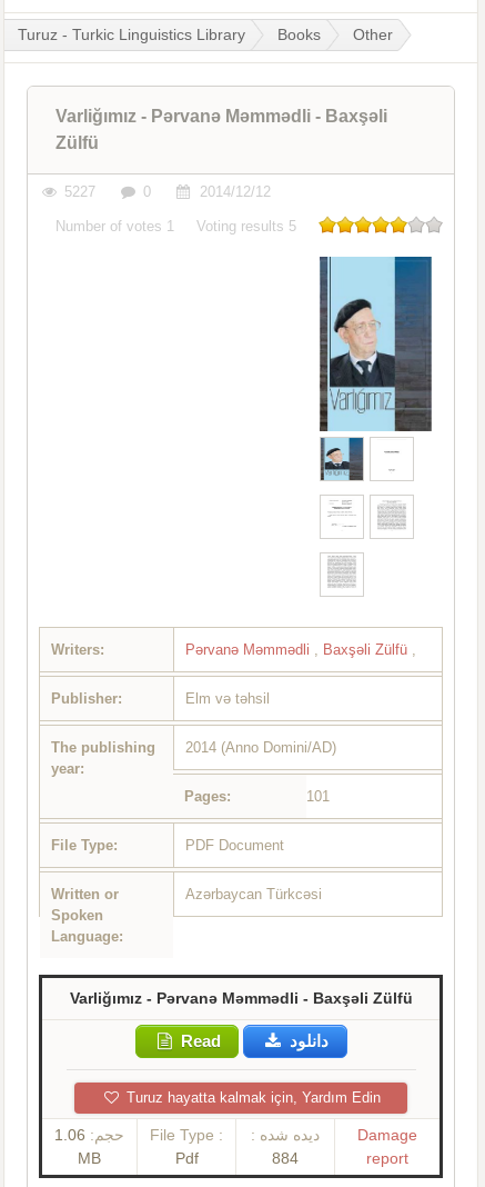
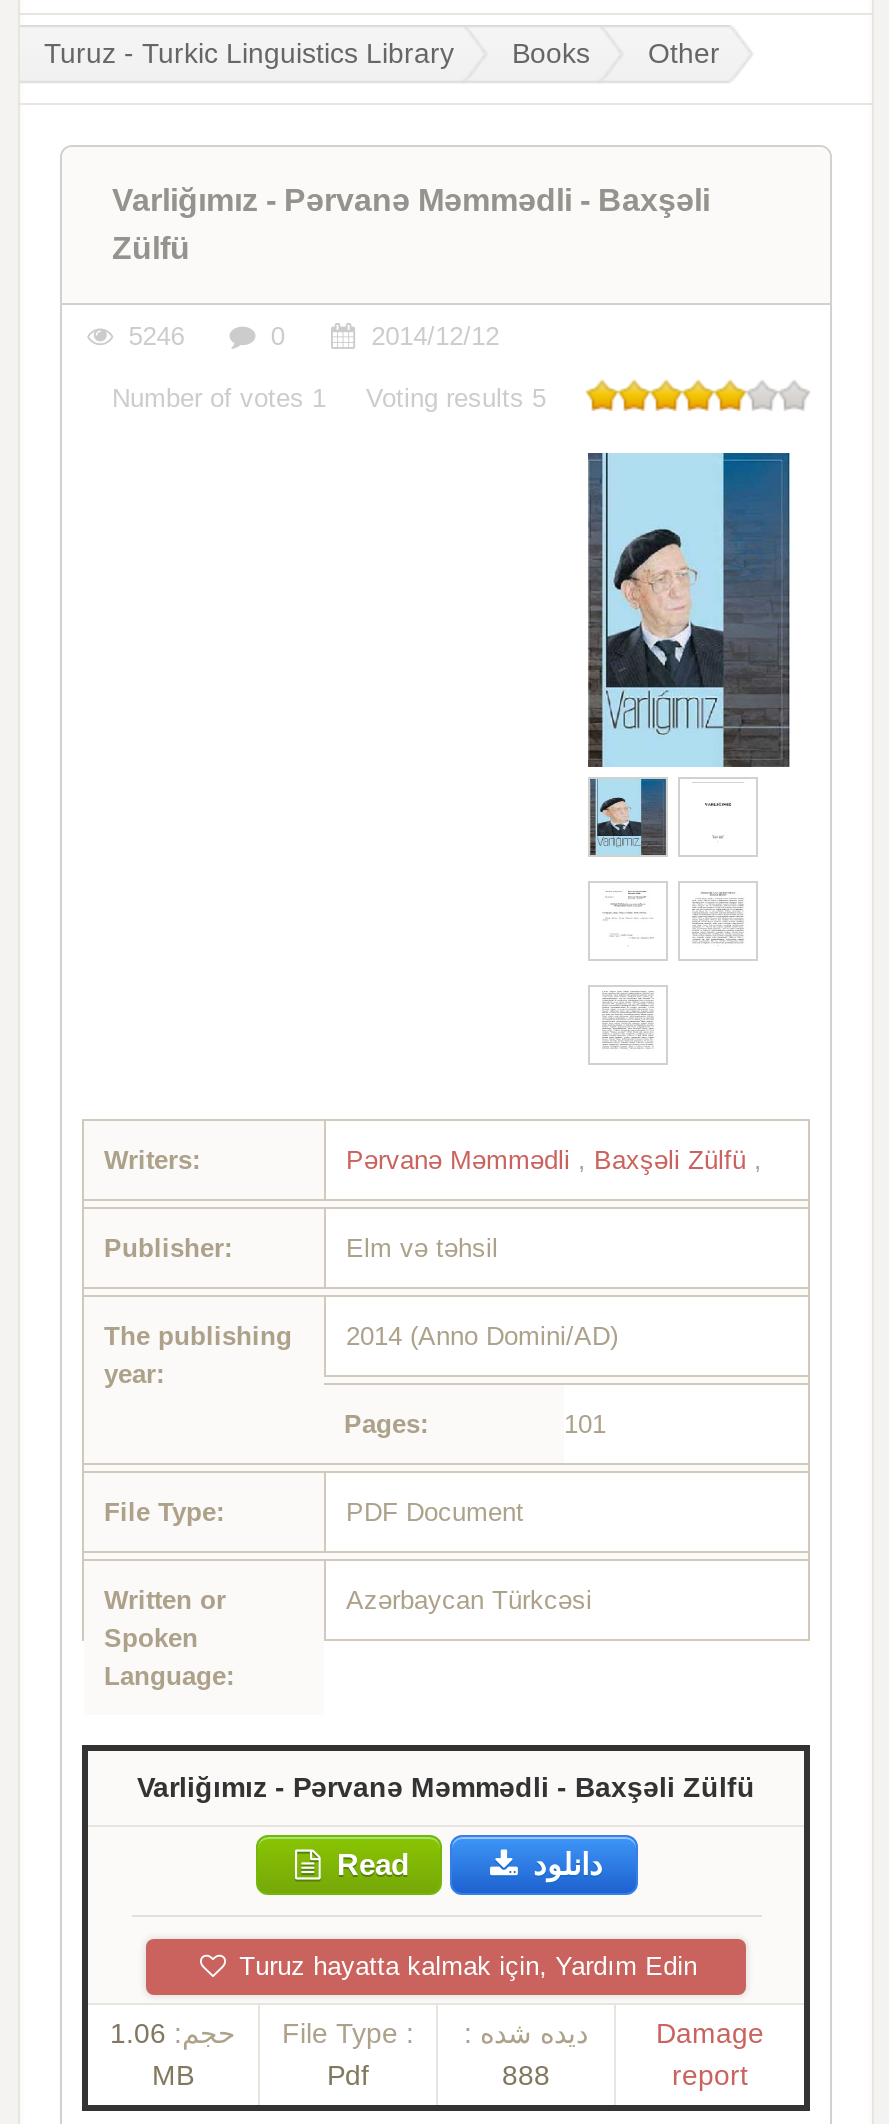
- 5227
+ 5246

- 884
+ 888
